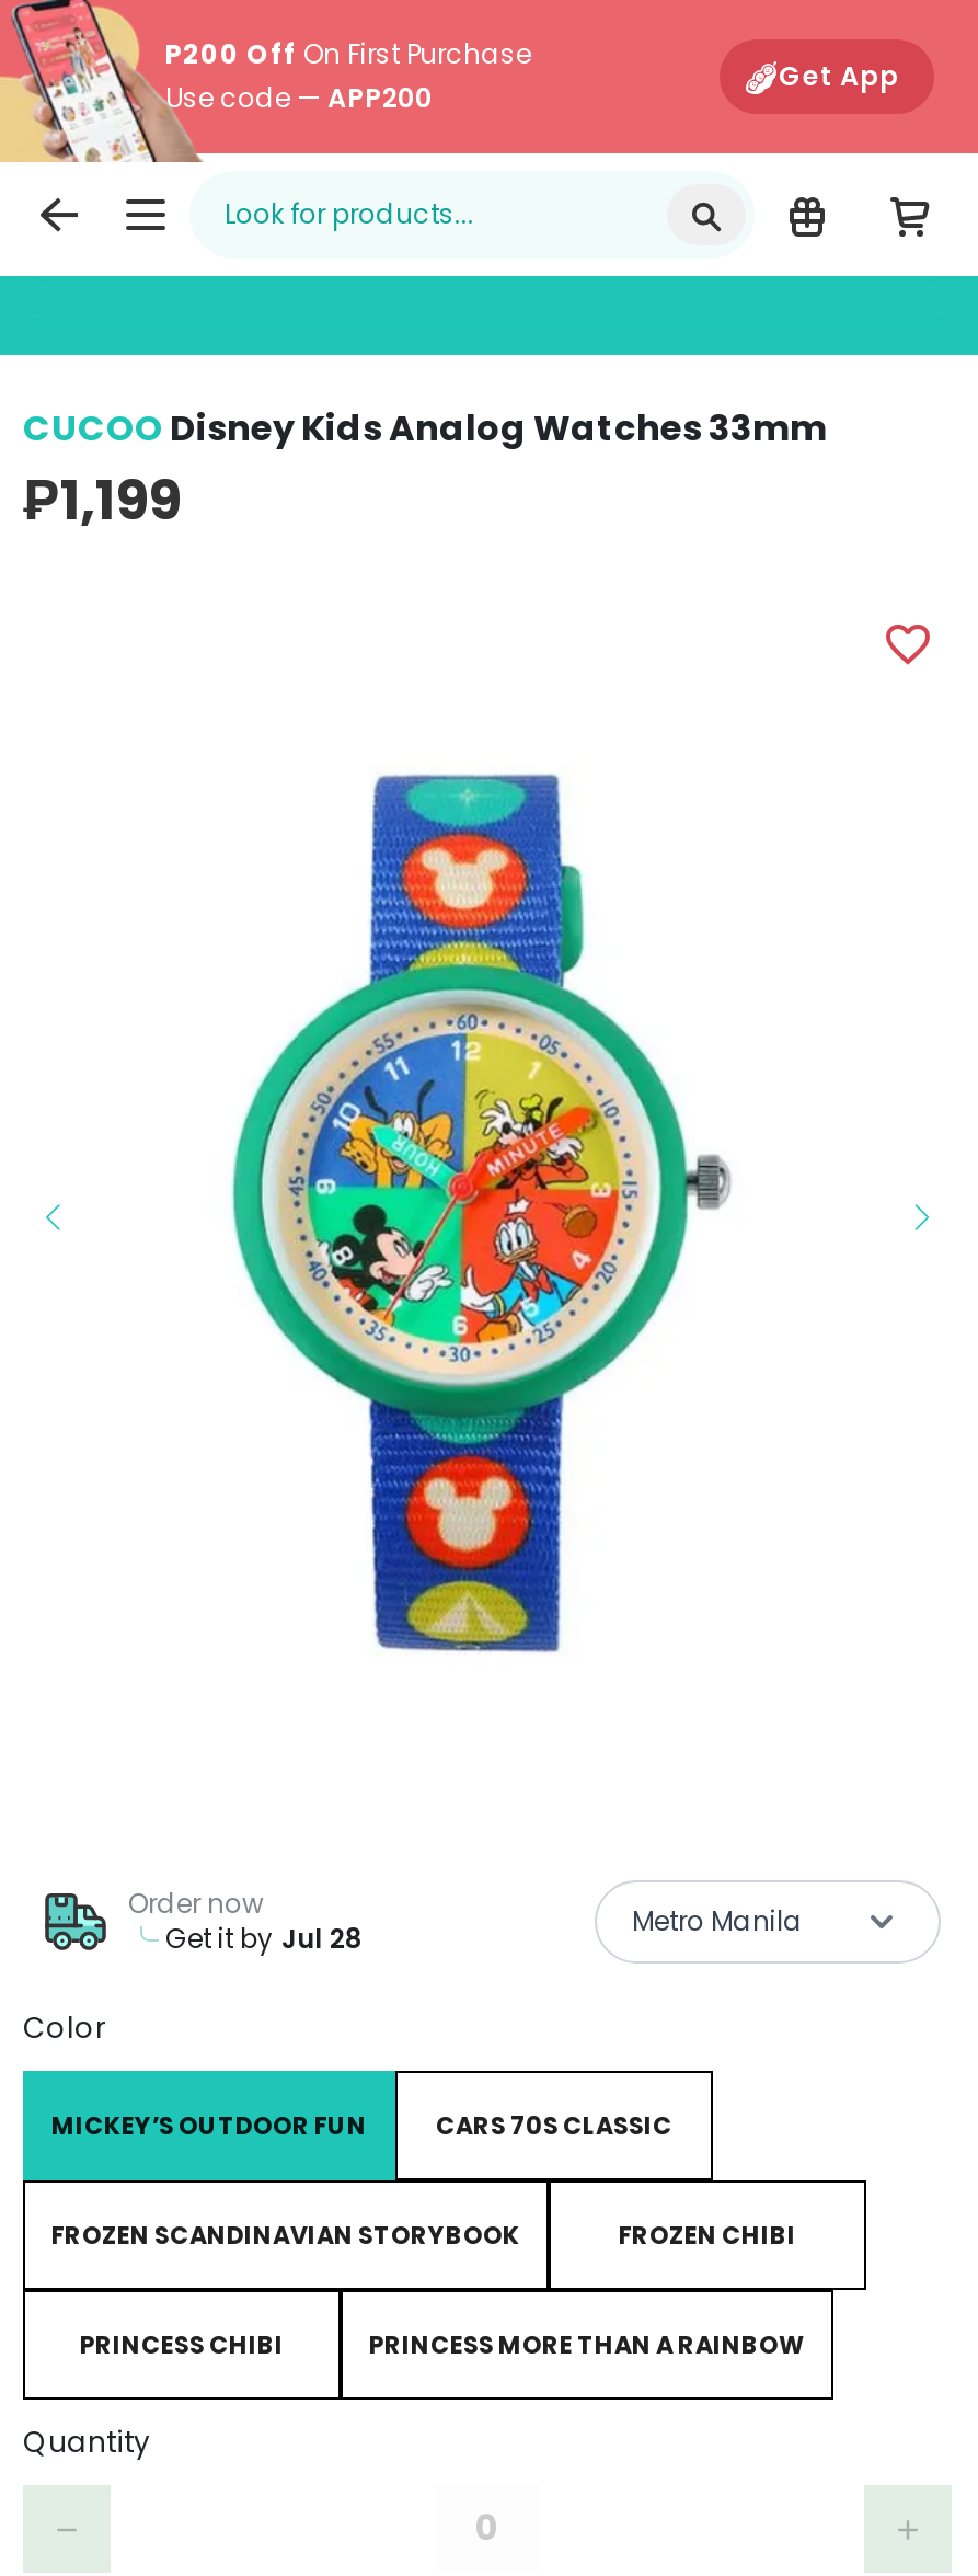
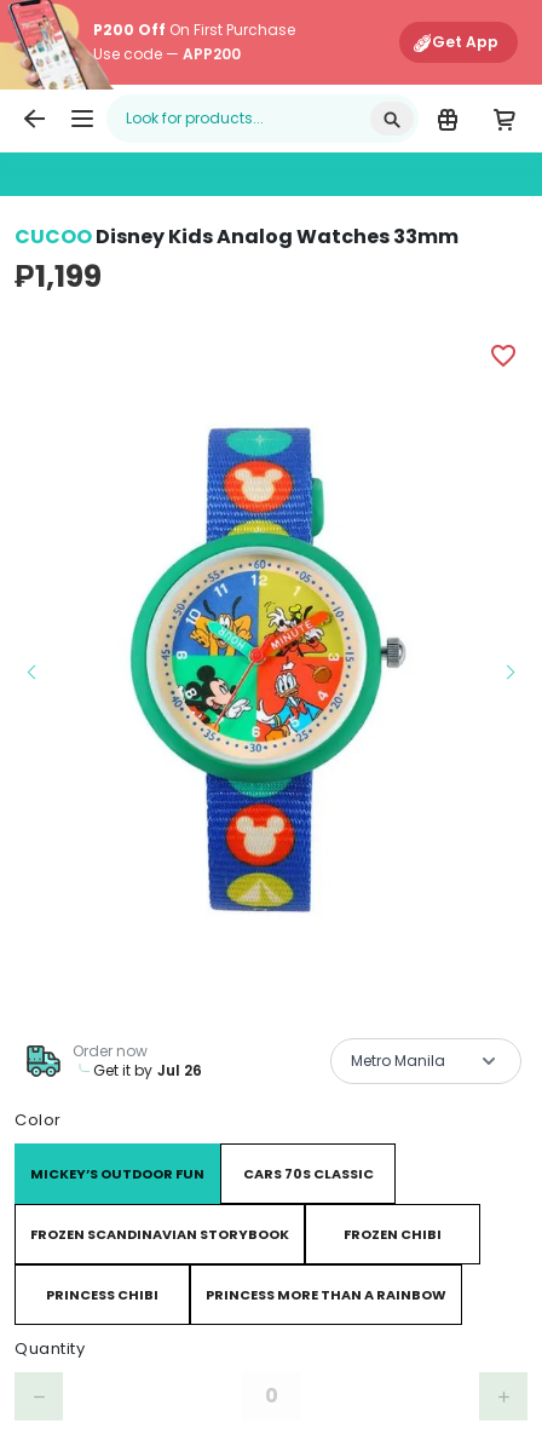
- Get it by Jul 28
+ Get it by Jul 26
